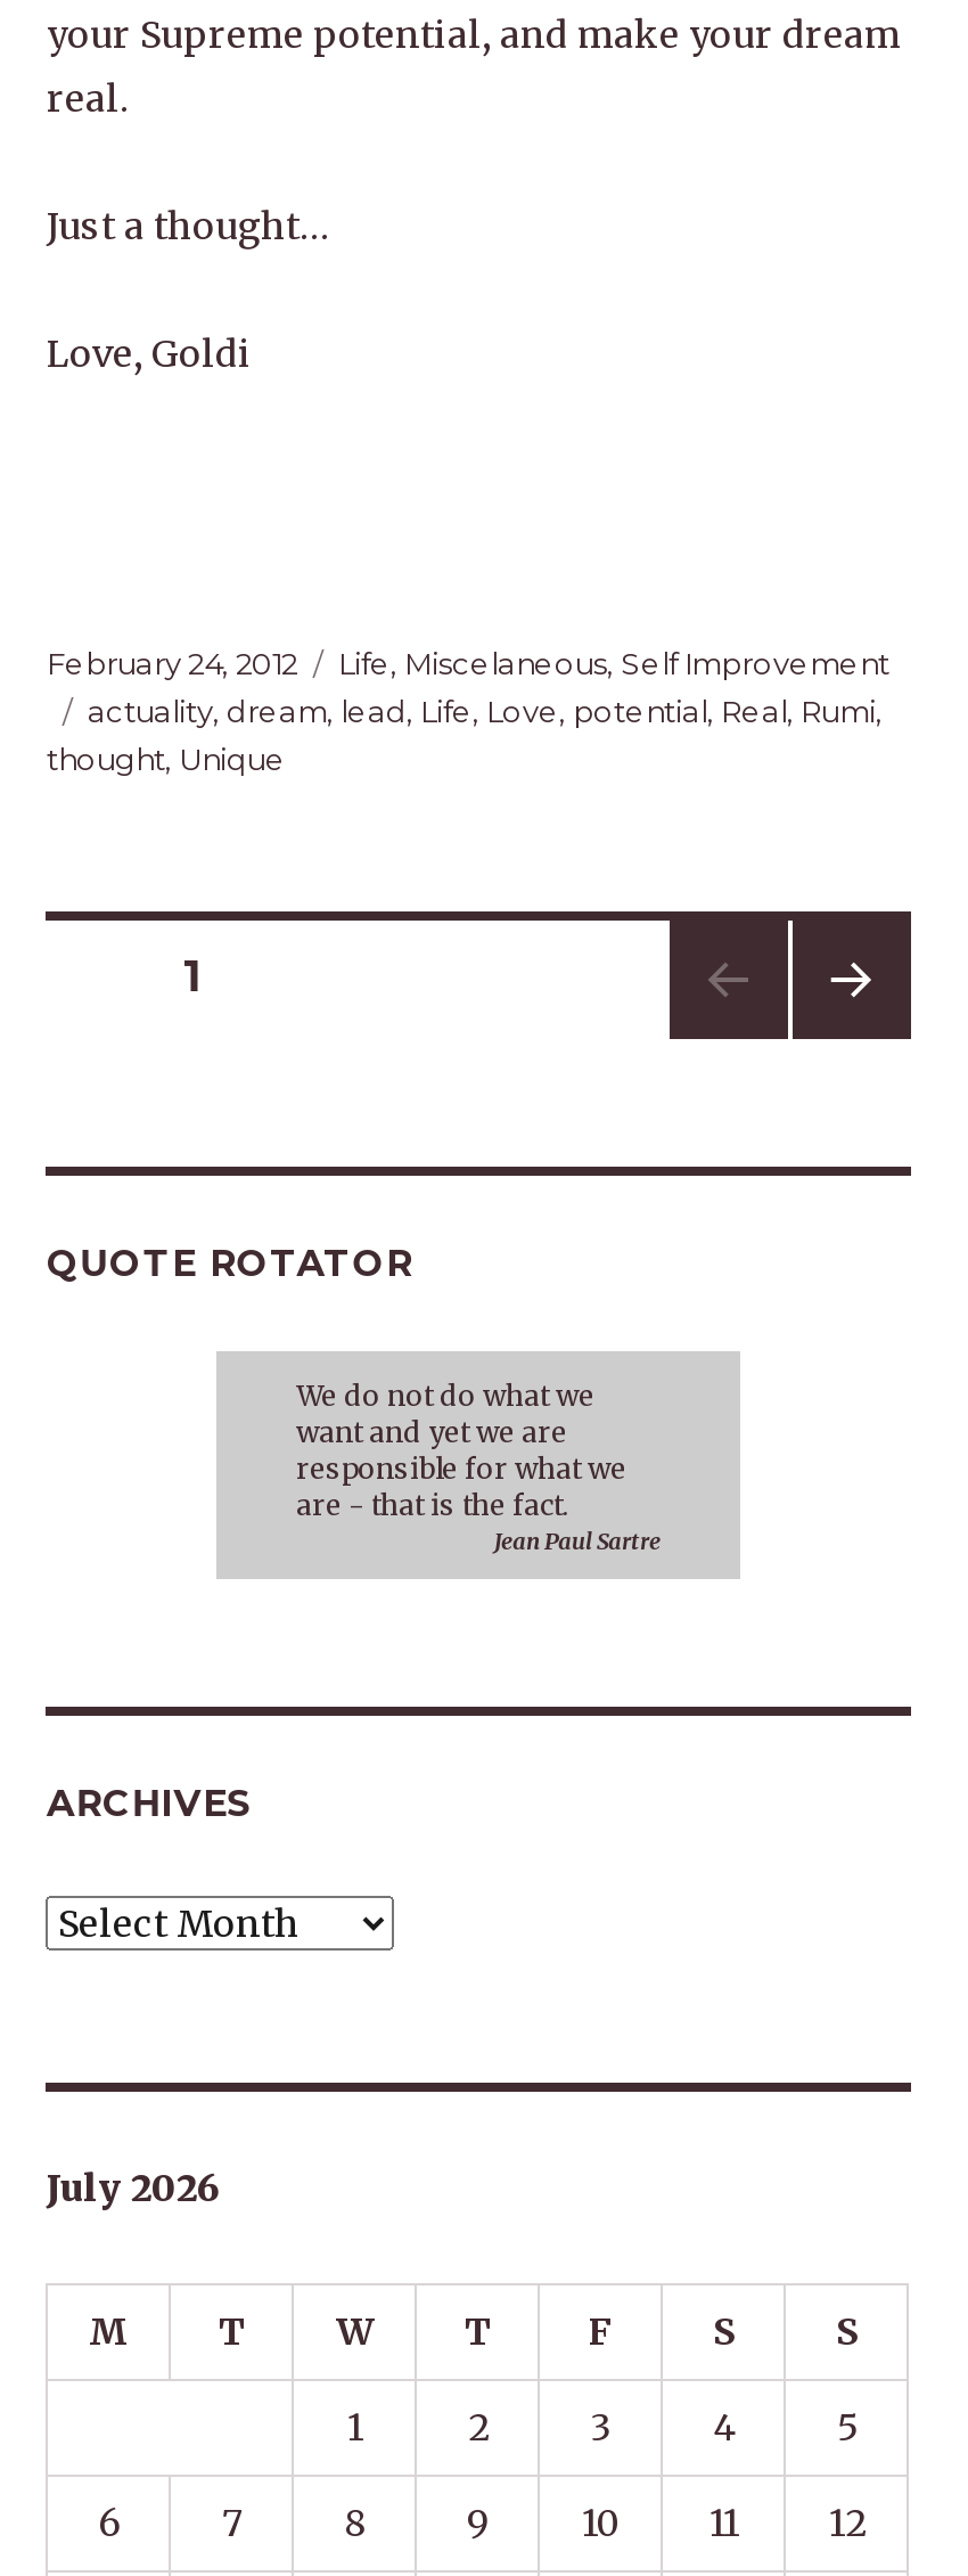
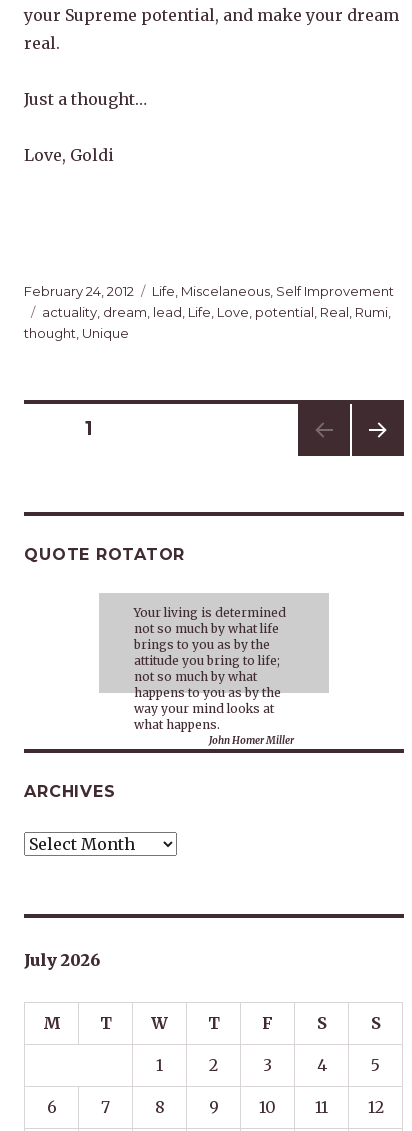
- We do not do what we
- want and yet we are
- responsible for what we
- are - that is the fact.
- Jean Paul Sartre
+ Your living is determined
+ not so much by what life
+ brings to you as by the
+ attitude you bring to life;
+ not so much by what
+ happens to you as by the
+ way your mind looks at
+ what happens.
+ John Homer Miller
